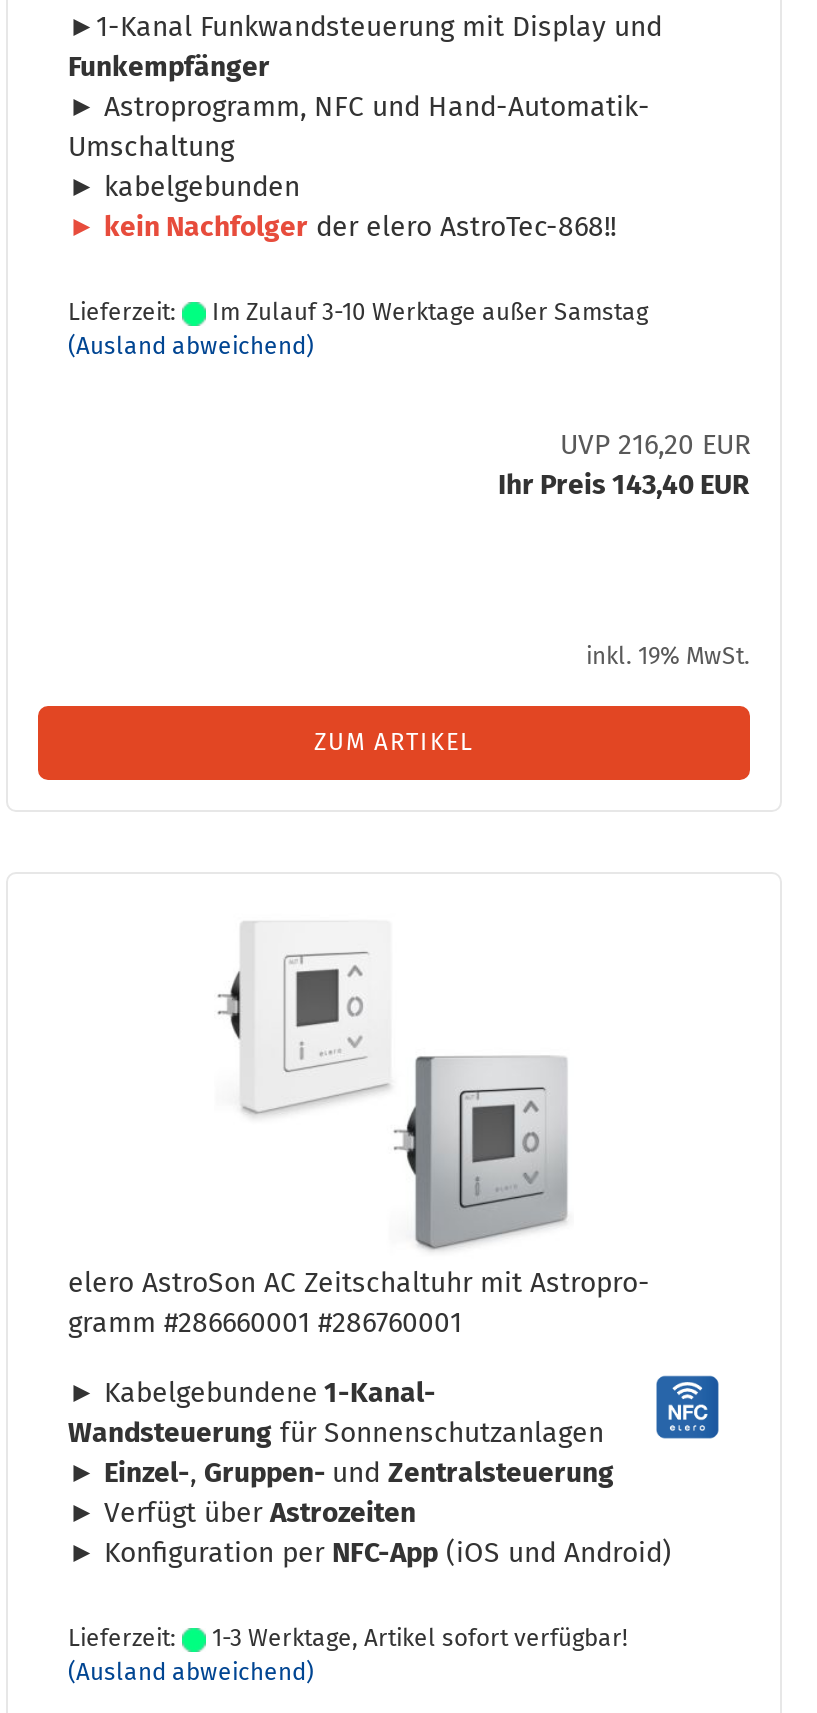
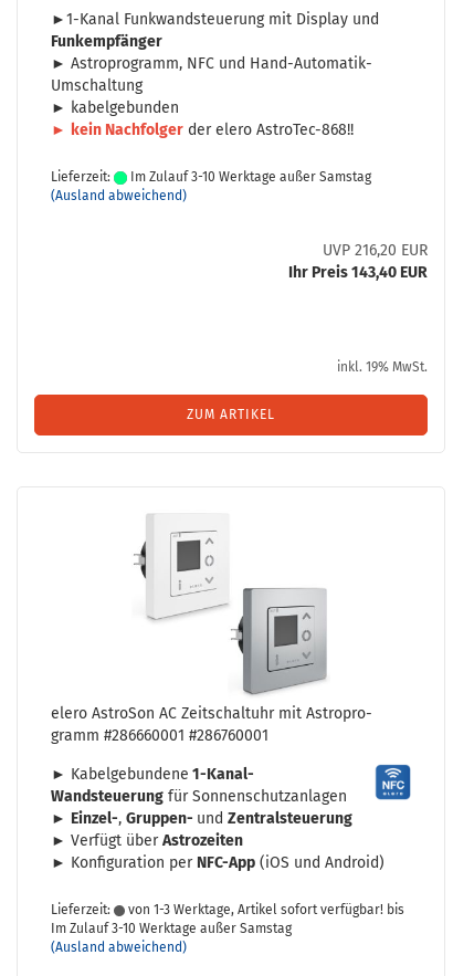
- 1-3 Werktage, Artikel sofort verfügbar!
+ von 1-3 Werktage, Artikel sofort verfügbar! bis
+ Im Zulauf 3-10 Werktage außer Samstag
